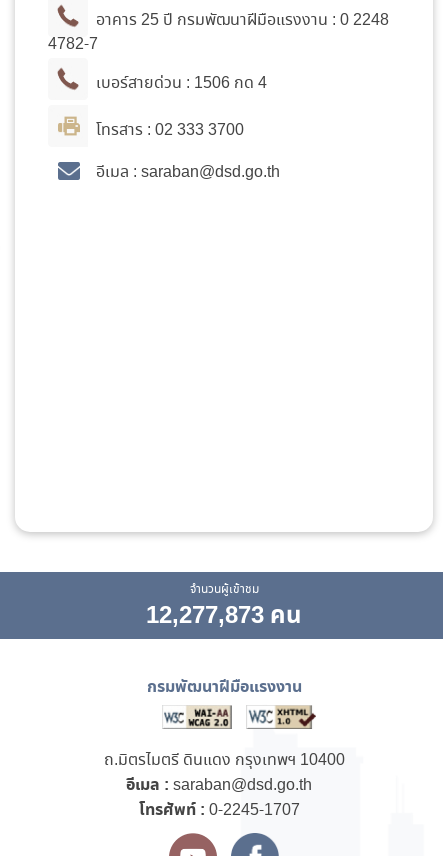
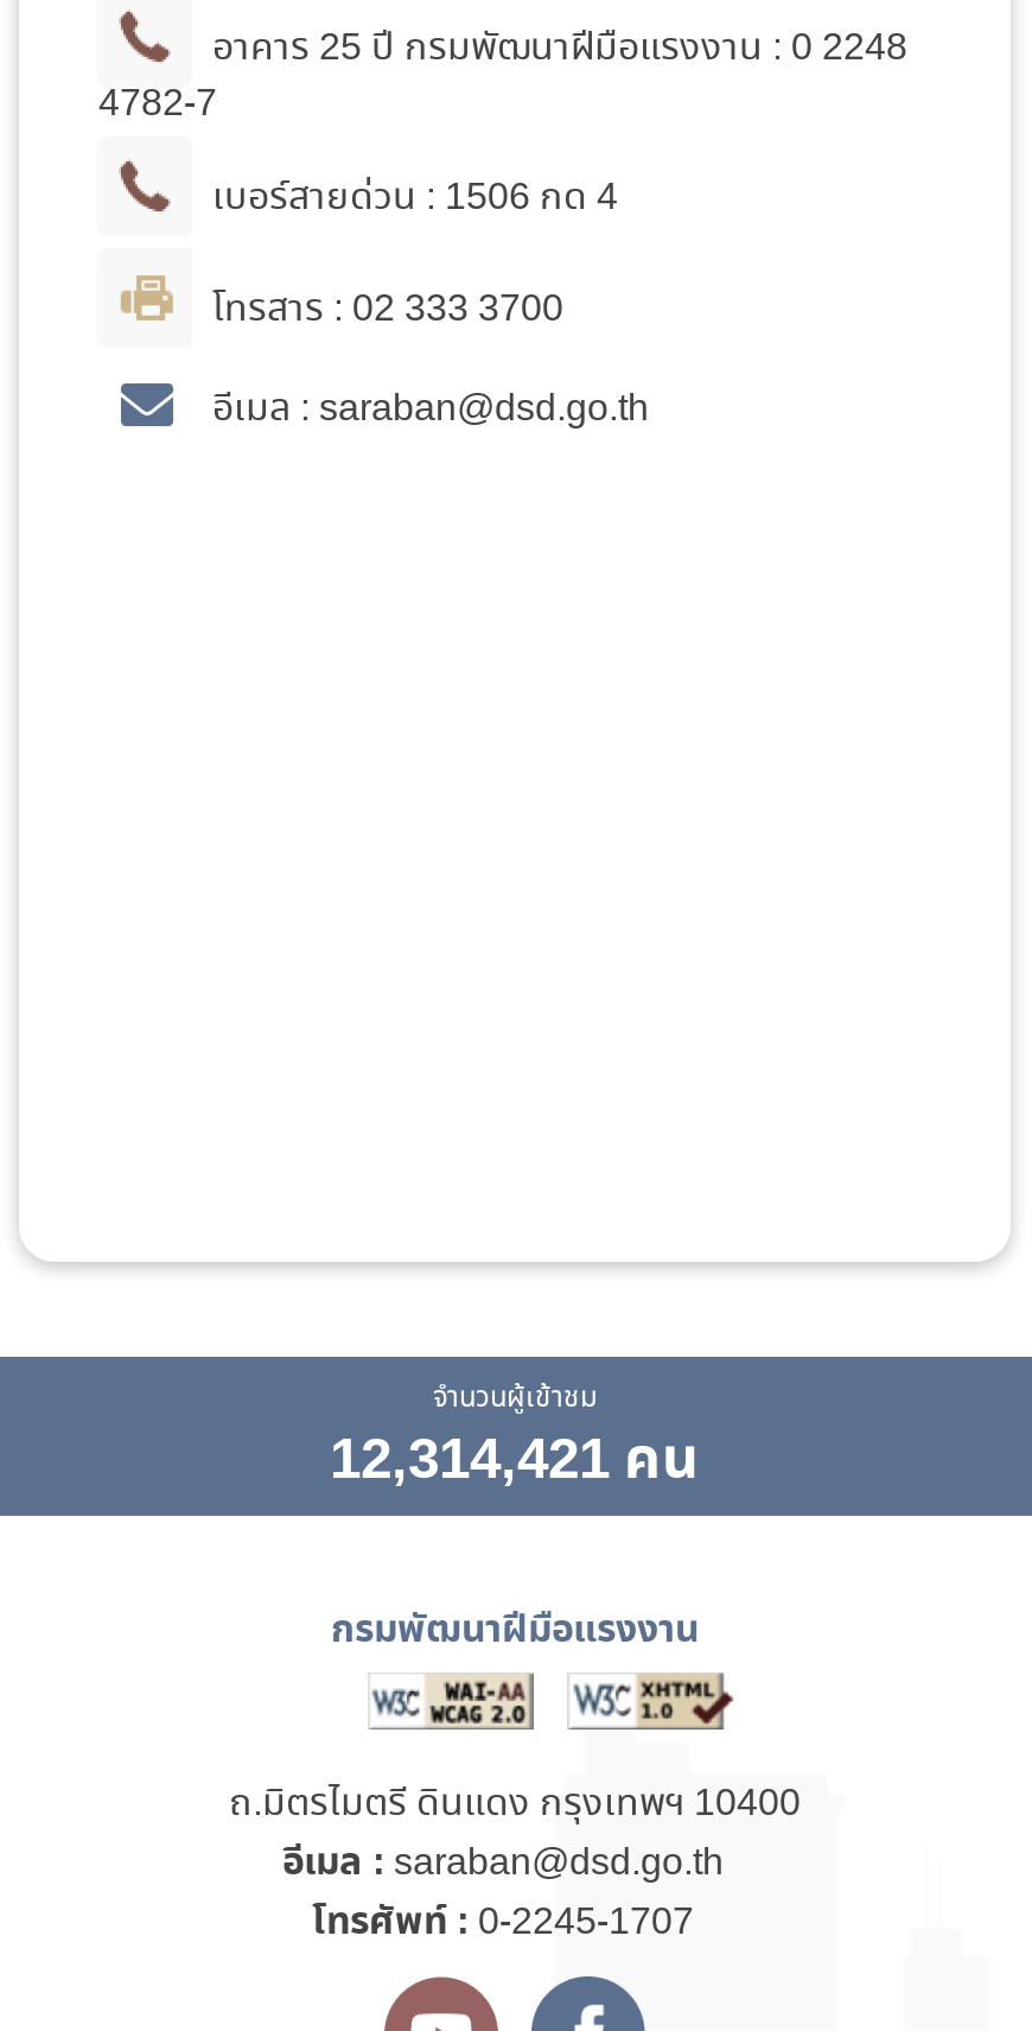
- 12,277,873 คน
+ 12,314,421 คน
